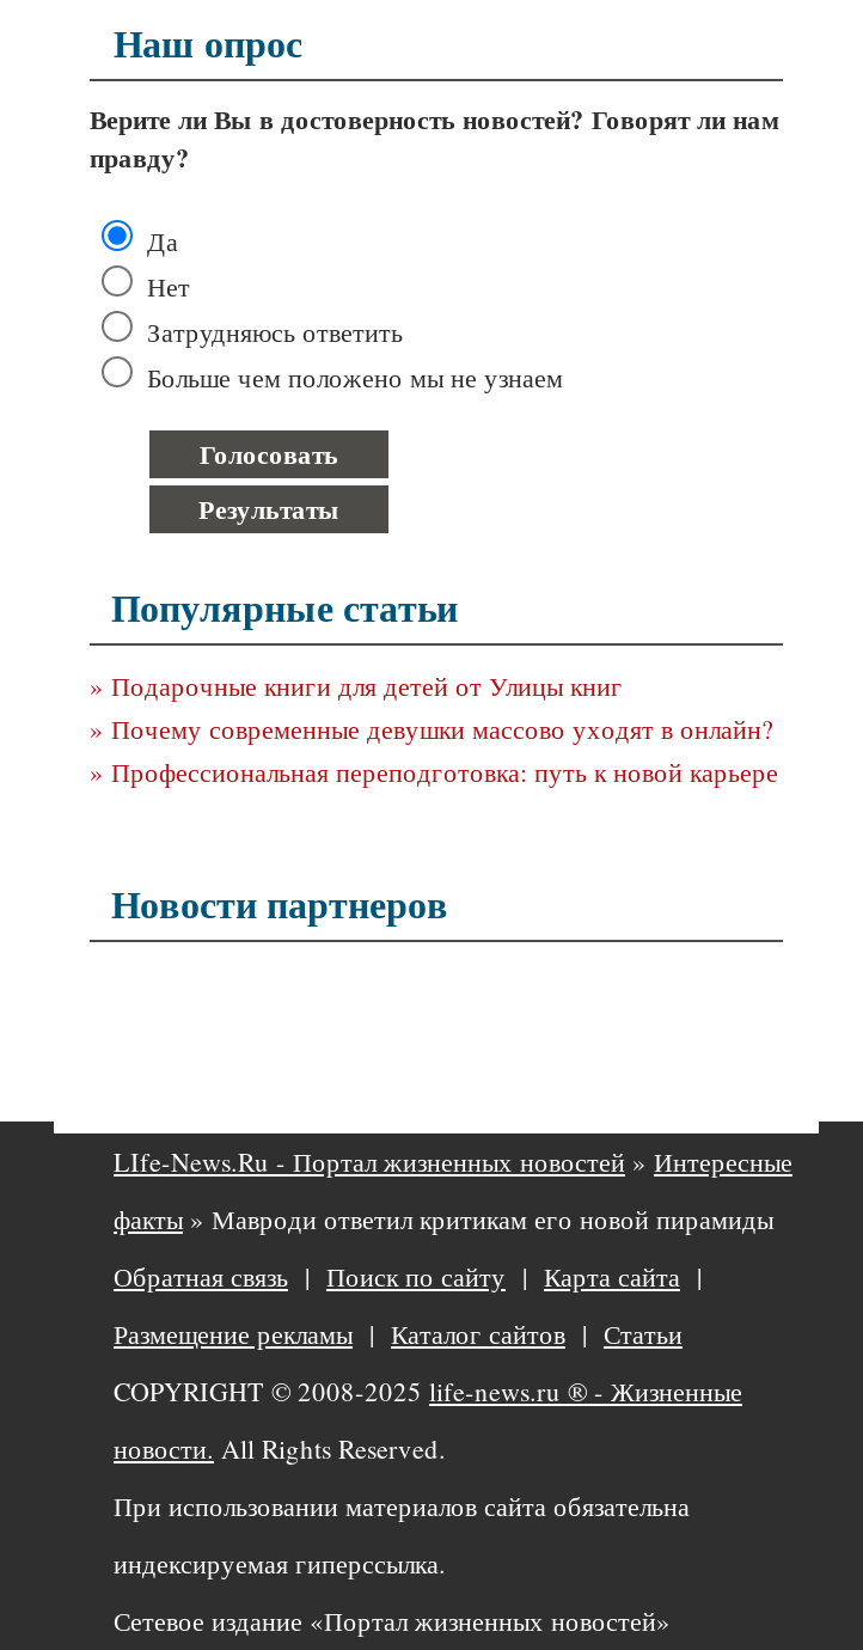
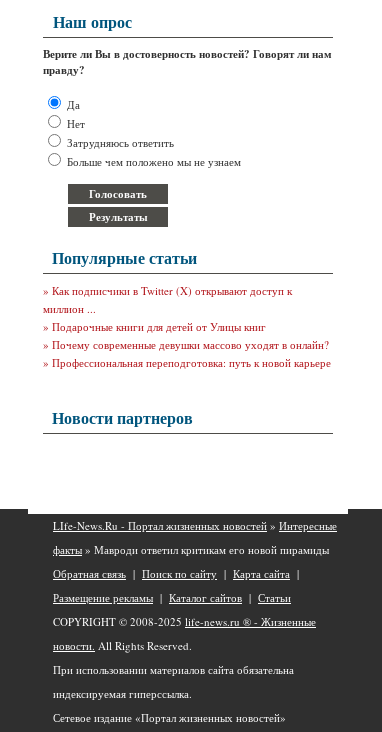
+ » Как подписчики в Twitter (X) открывают доступ к
+ миллион ...
